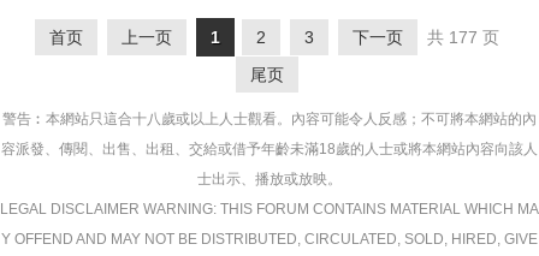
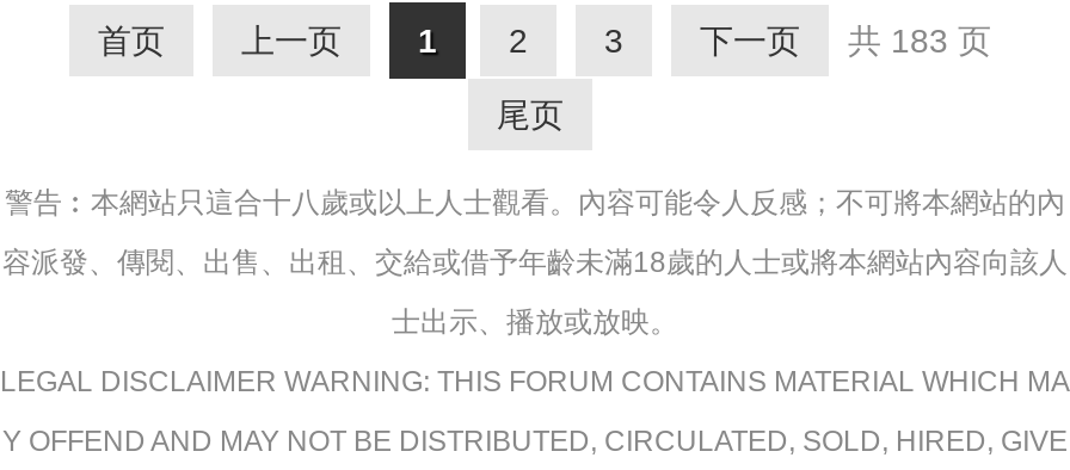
- 首页 上一页 1 2 3 下一页 共 177 页
+ 首页 上一页 1 2 3 下一页 共 183 页
